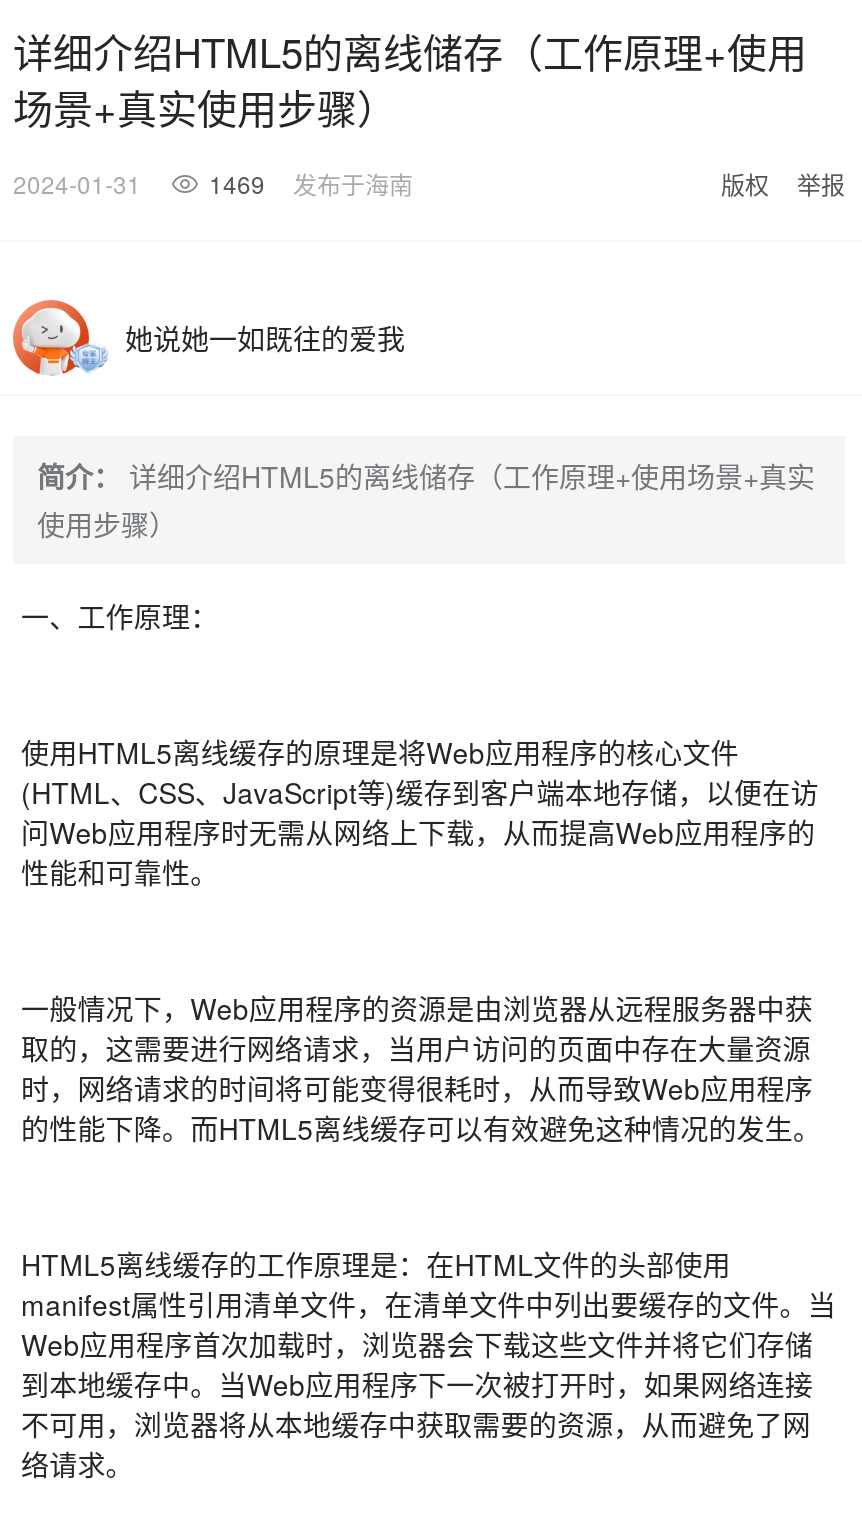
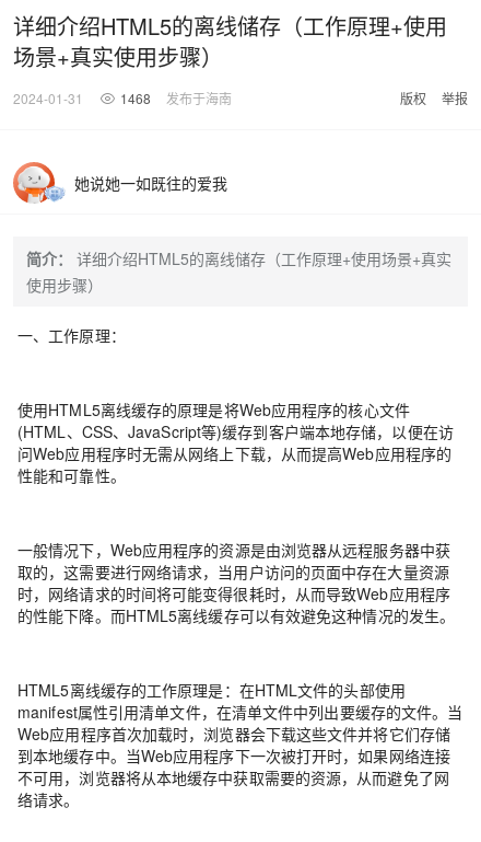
- 2024-01-31 1469 发布于海南
+ 2024-01-31 1468 发布于海南
